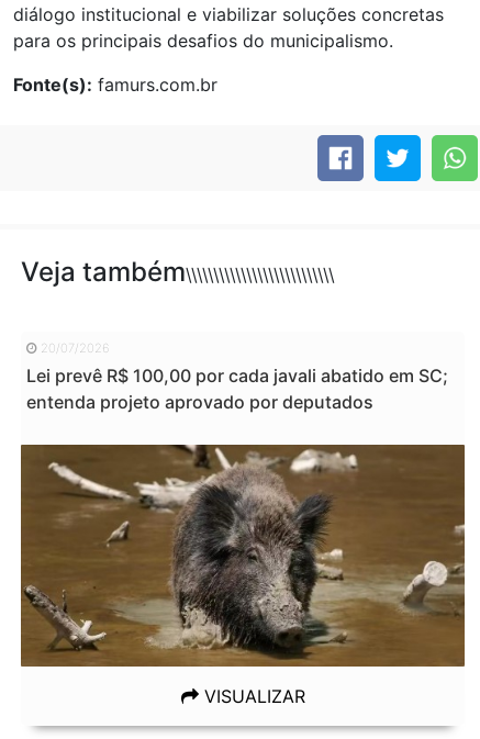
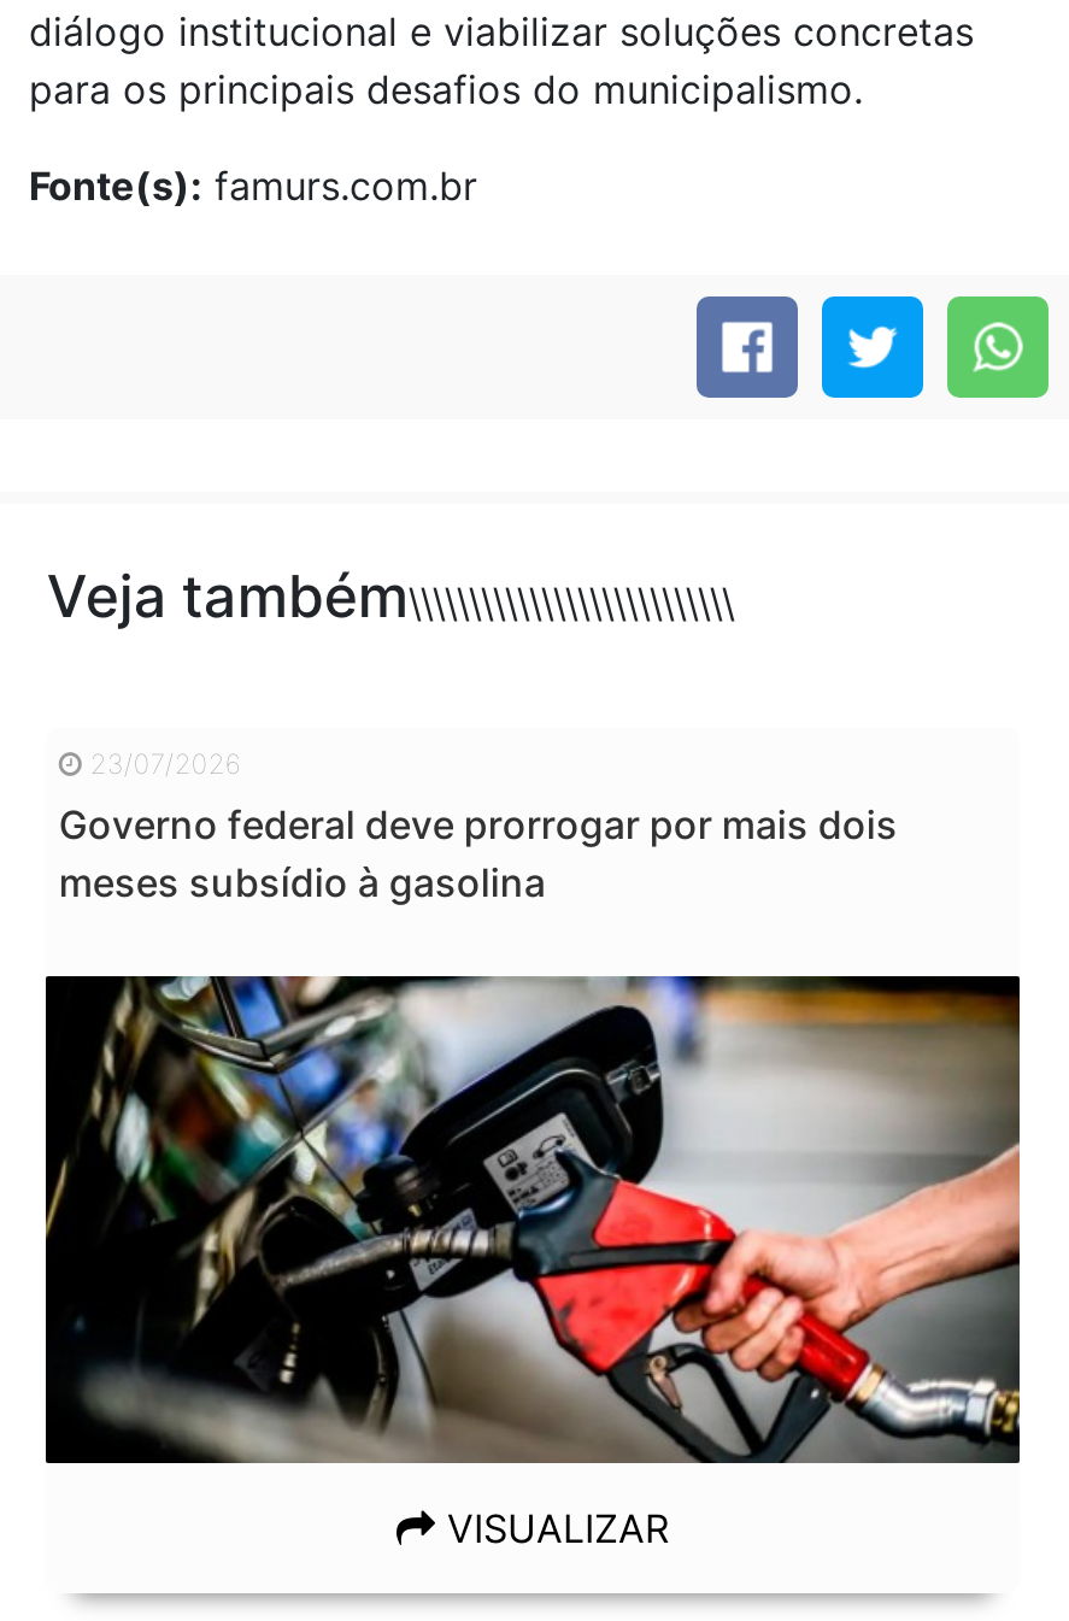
- 20/07/2026
- Lei prevê R$ 100,00 por cada javali abatido em SC;
- entenda projeto aprovado por deputados
+ 23/07/2026
+ Governo federal deve prorrogar por mais dois
+ meses subsídio à gasolina

- [image]
+ [image]
